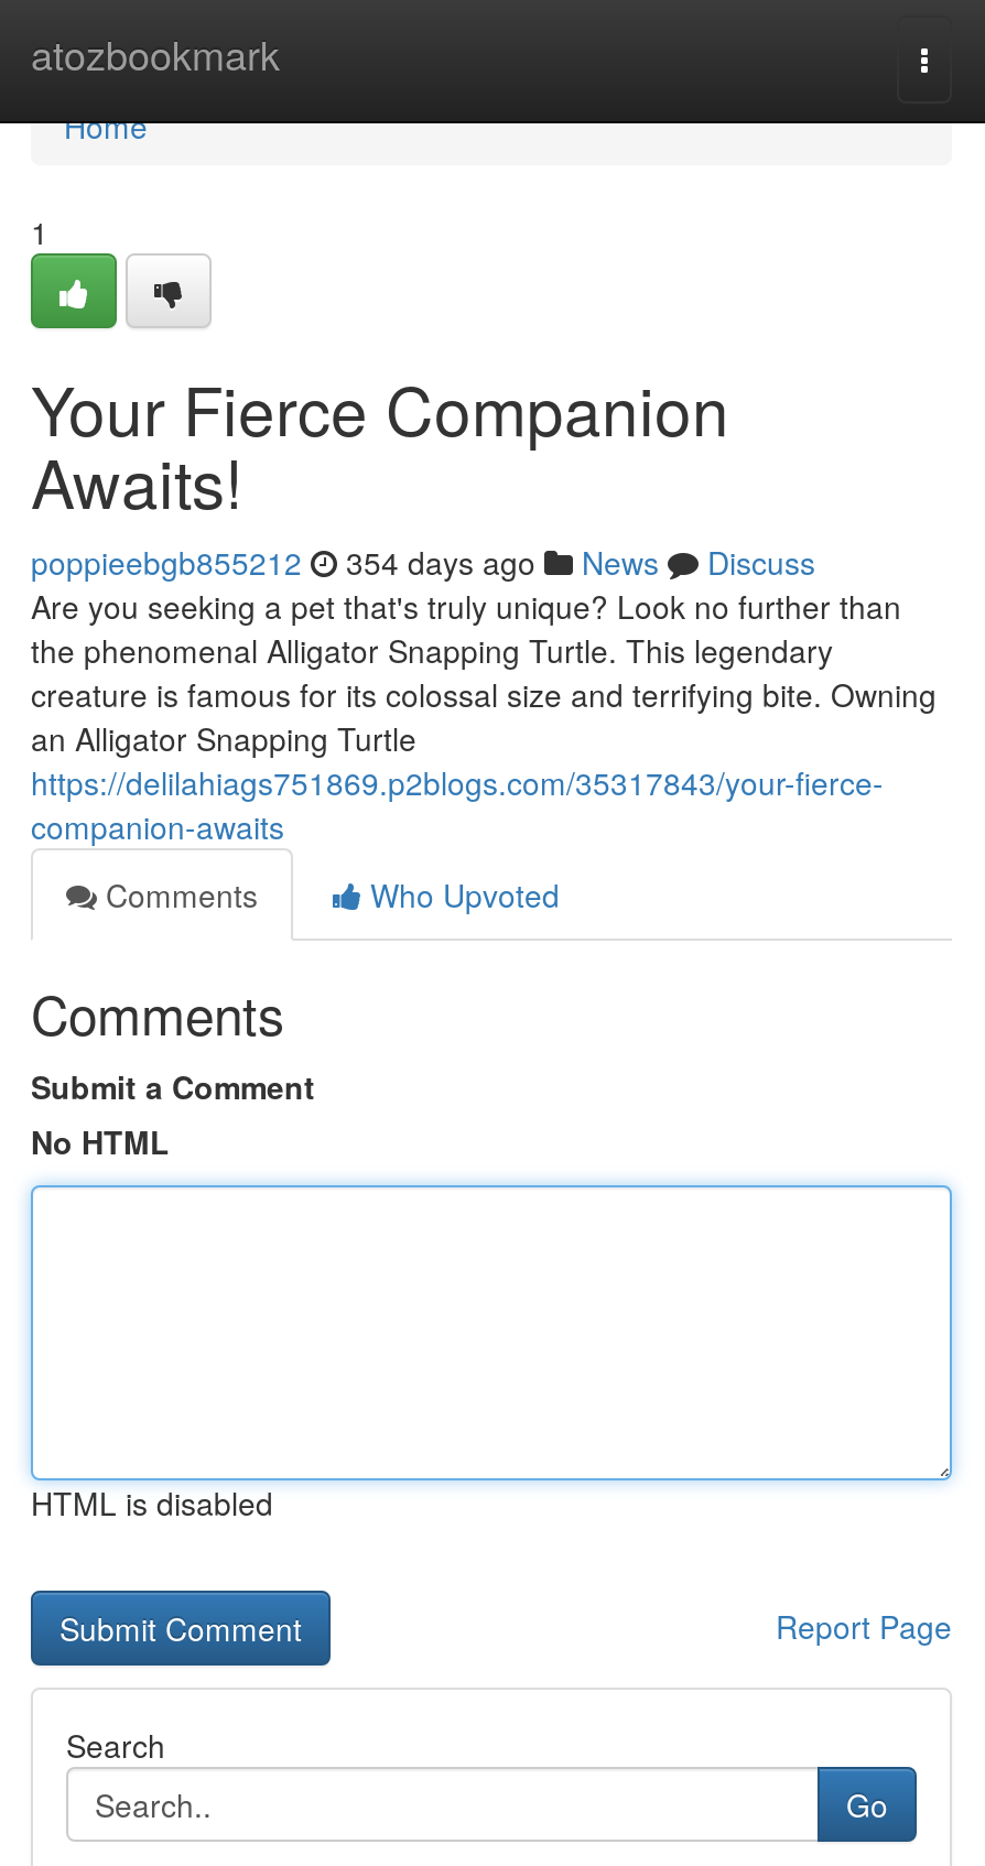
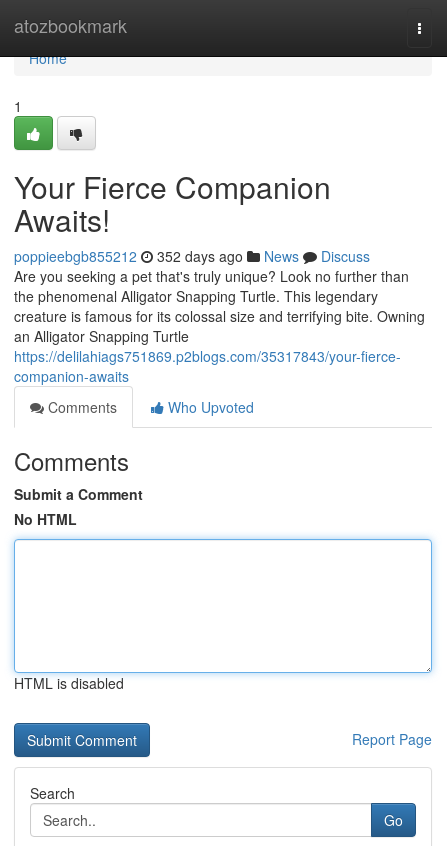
- poppieebgb855212 354 days ago News Discuss
+ poppieebgb855212 352 days ago News Discuss
